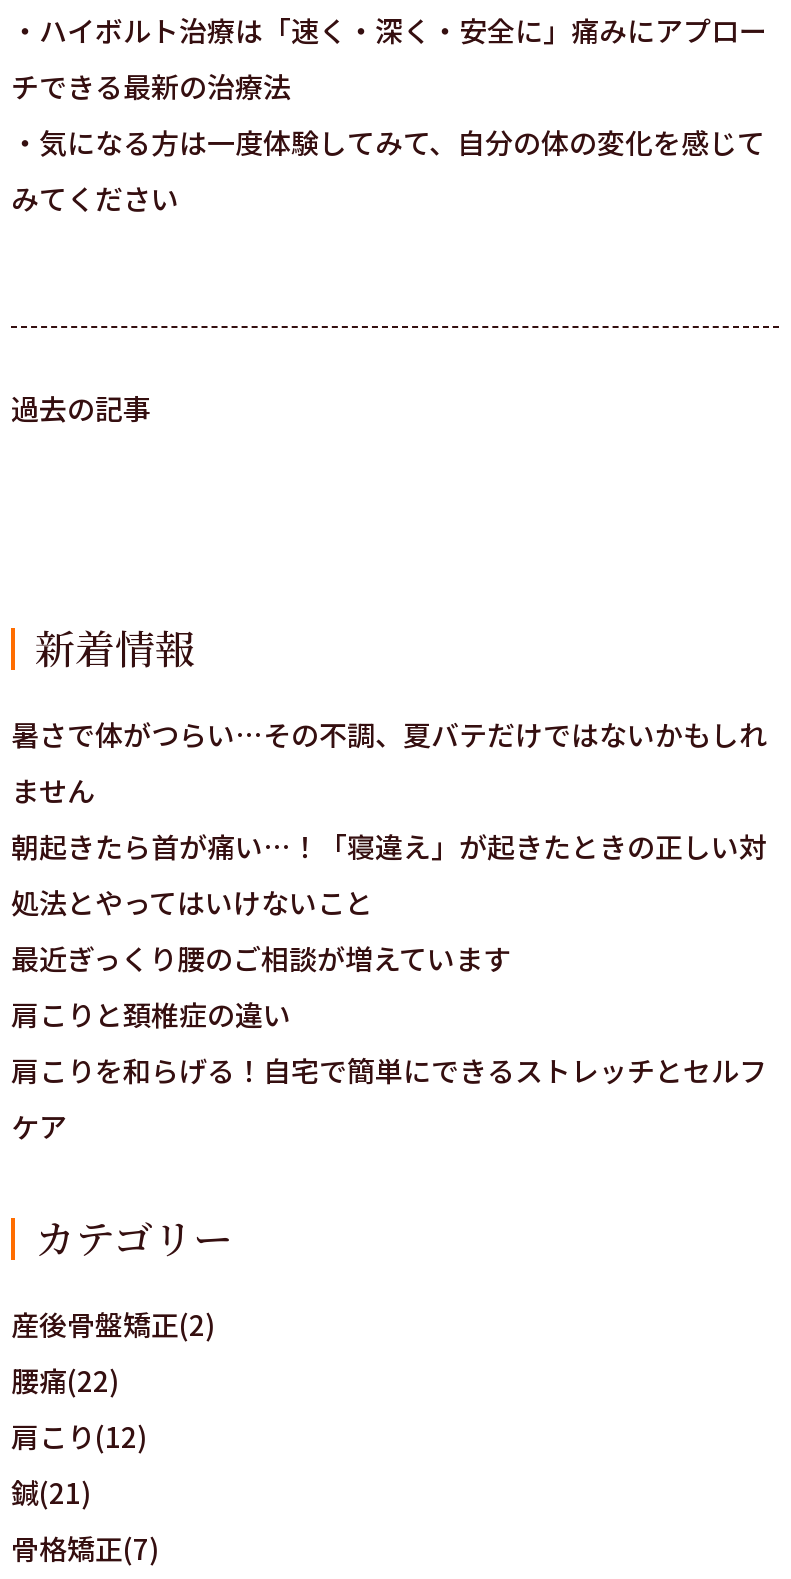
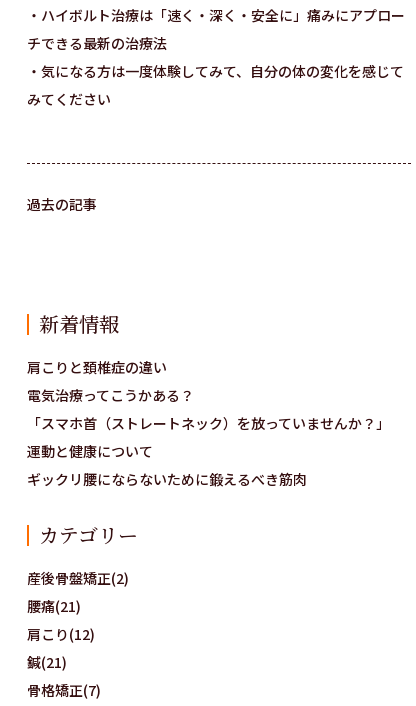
- 暑さで体がつらい…その不調、夏バテだけではないかもしれ
- ません
- 朝起きたら首が痛い…！「寝違え」が起きたときの正しい対
- 処法とやってはいけないこと
- 最近ぎっくり腰のご相談が増えています

moved up: 肩こりと頚椎症の違い

- 肩こりを和らげる！自宅で簡単にできるストレッチとセルフ
- ケア
+ 電気治療ってこうかある？
+ 「スマホ首（ストレートネック）を放っていませんか？」
+ 運動と健康について
+ ギックリ腰にならないために鍛えるべき筋肉

- 腰痛(22)
+ 腰痛(21)
